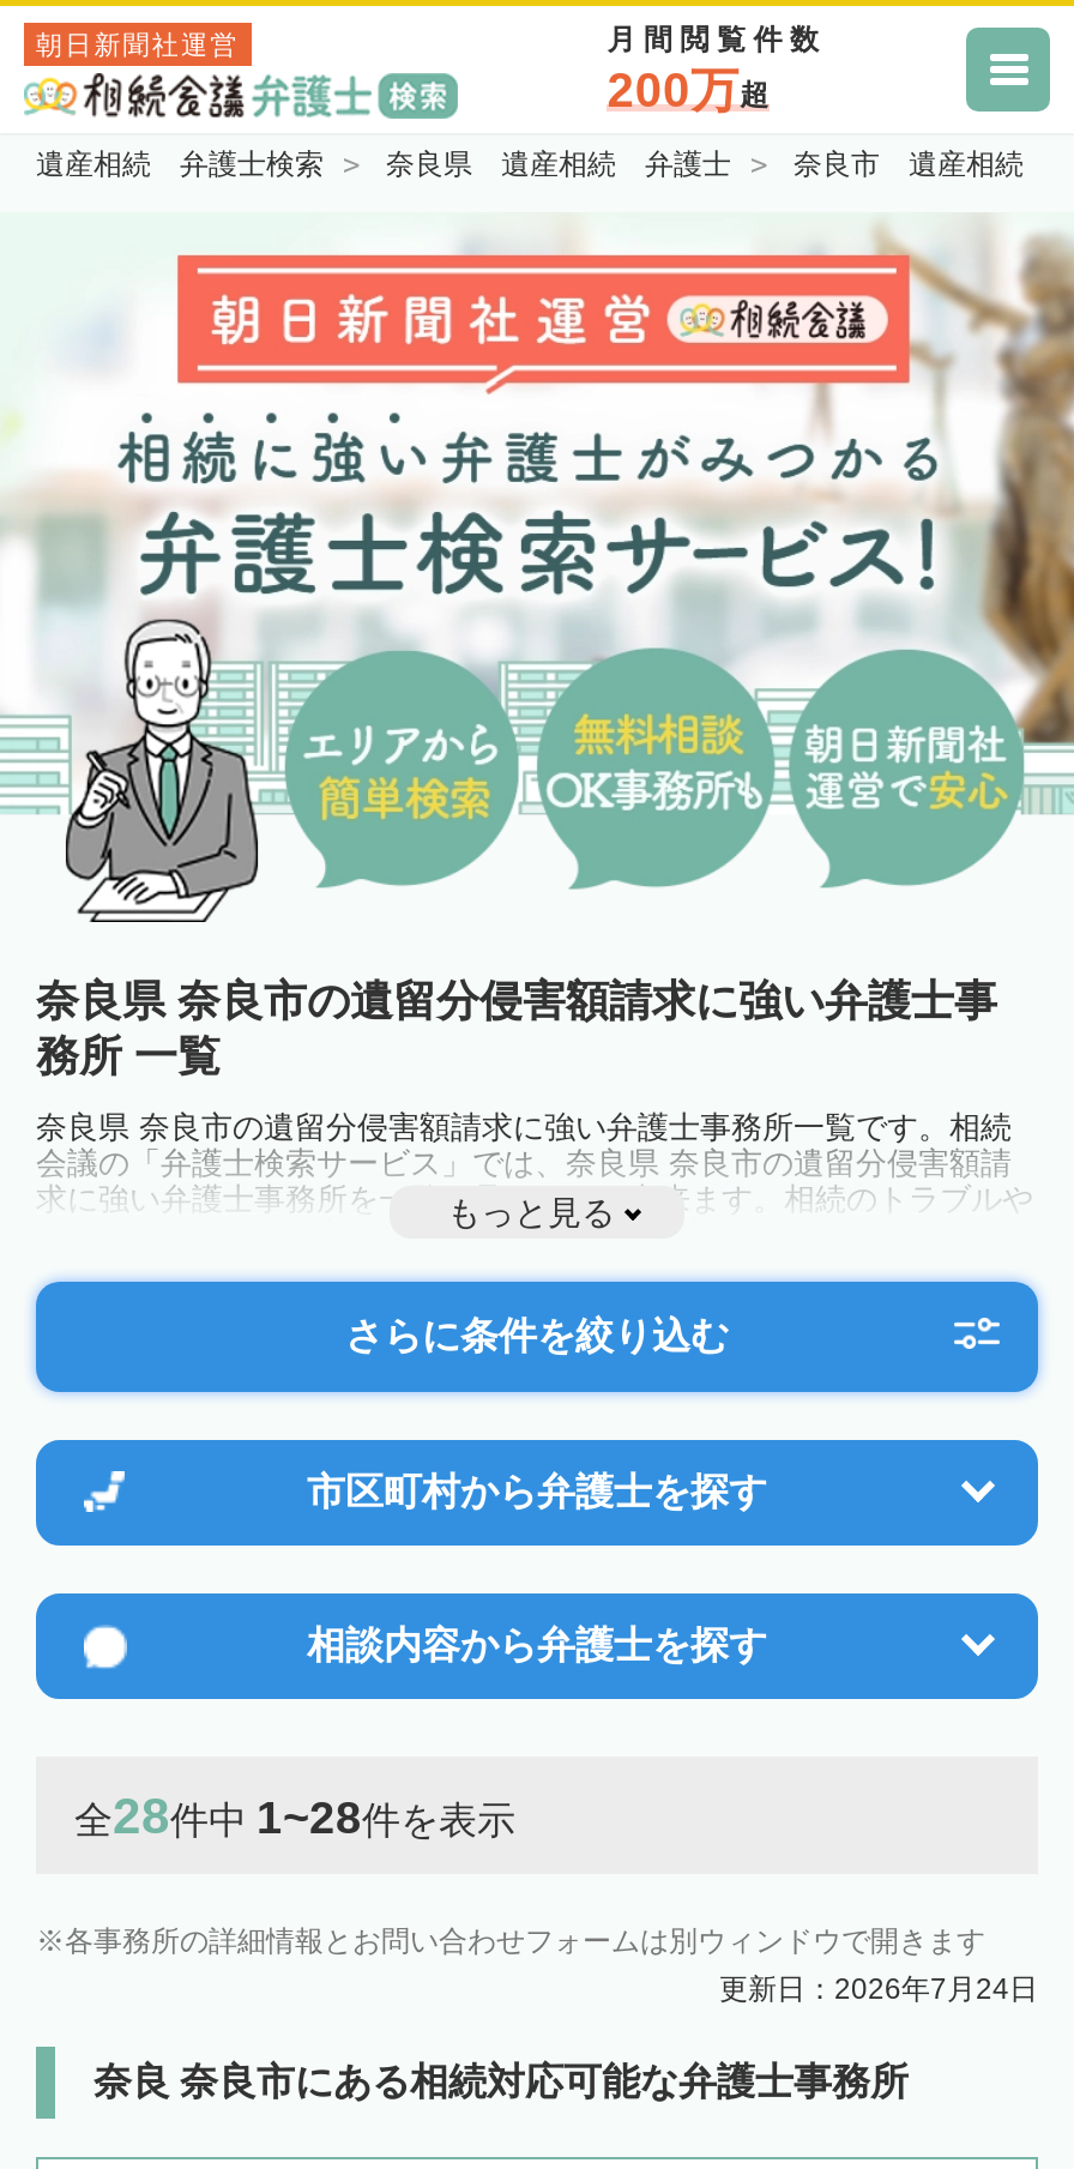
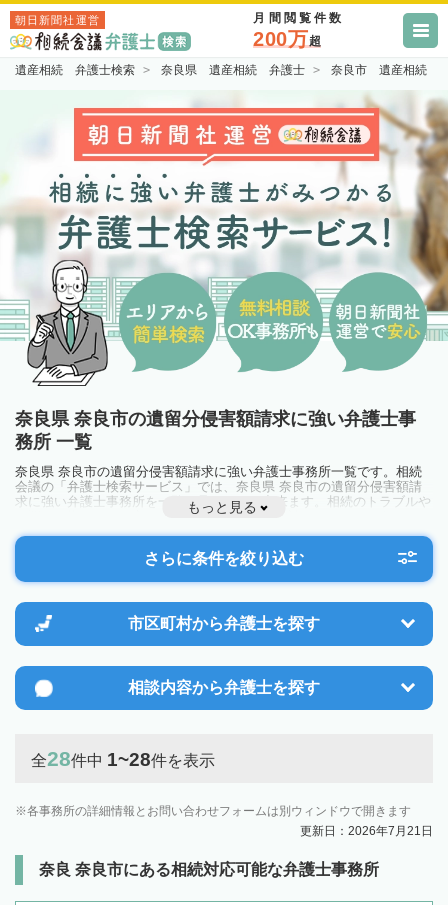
- 更新日：2026年7月24日
+ 更新日：2026年7月21日
